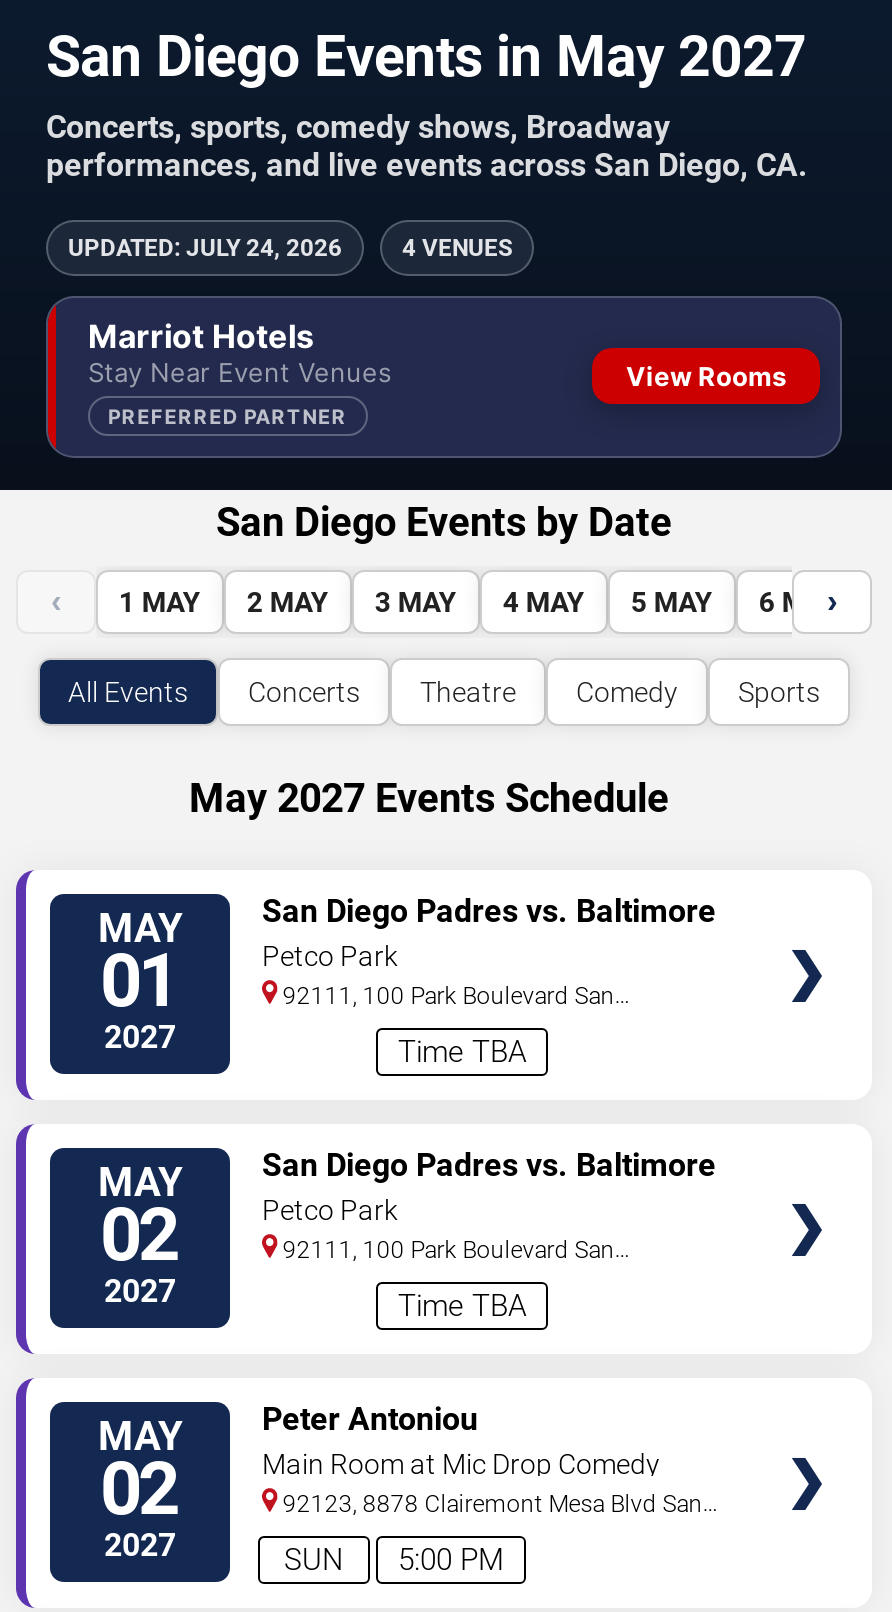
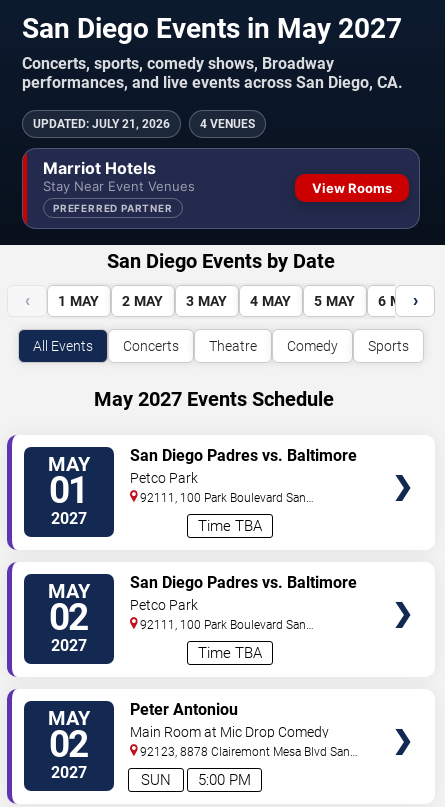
- UPDATED: JULY 24, 2026
+ UPDATED: JULY 21, 2026
